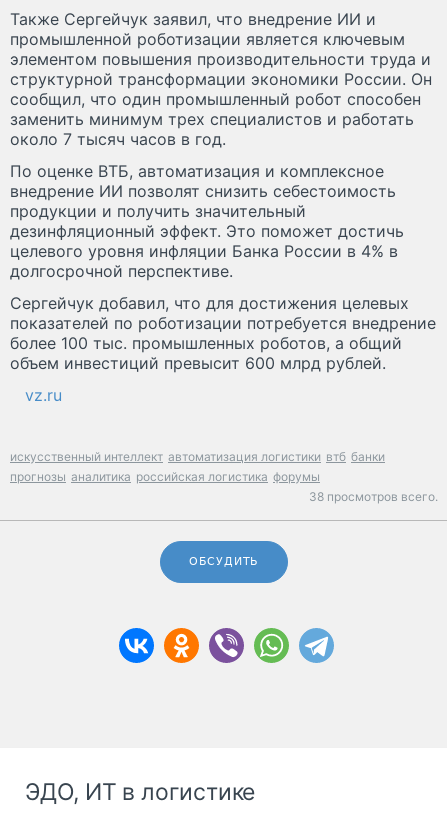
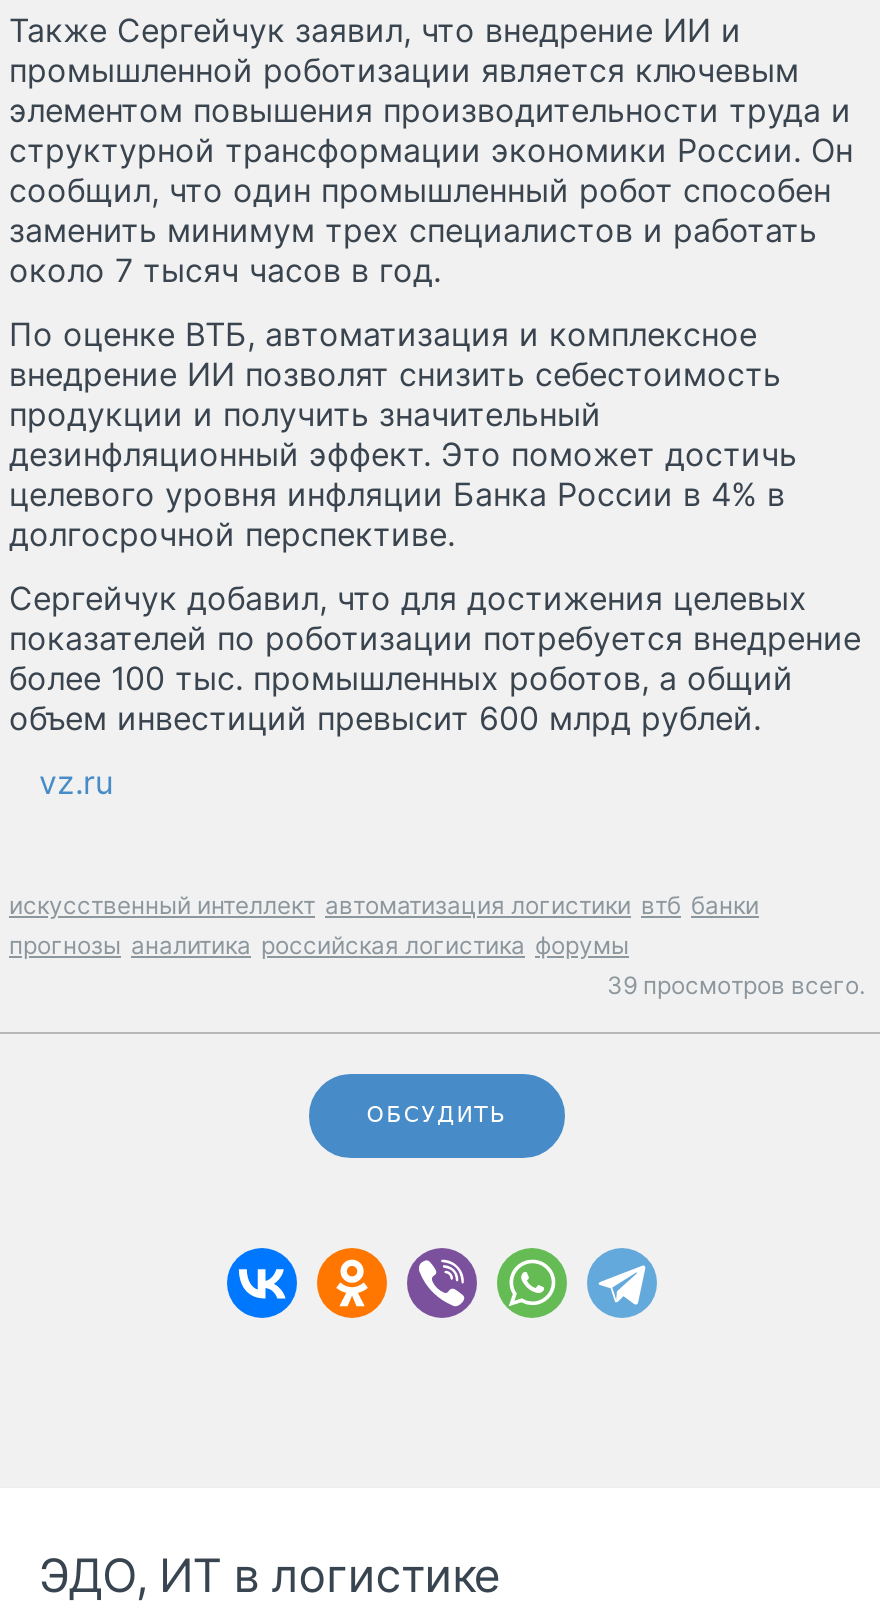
- 38 просмотров всего.
+ 39 просмотров всего.
